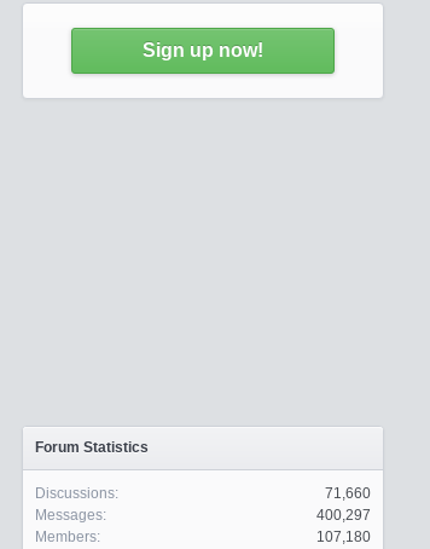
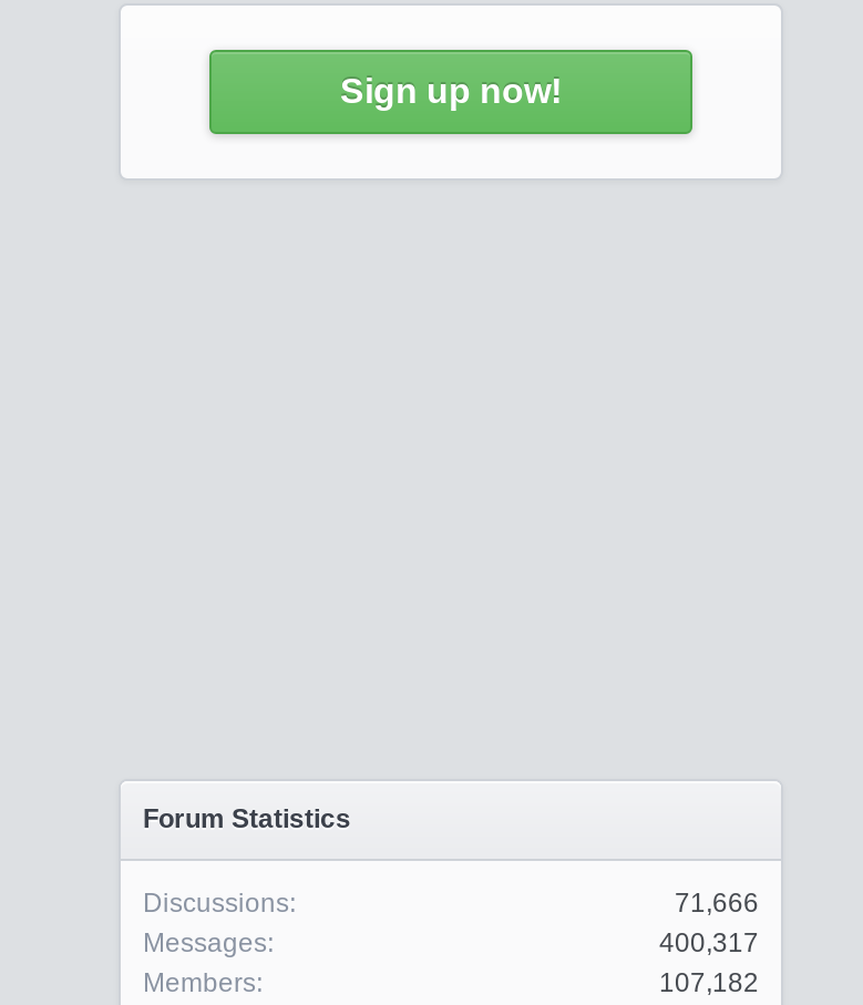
- 71,660
+ 71,666

- 400,297
+ 400,317

- 107,180
+ 107,182
